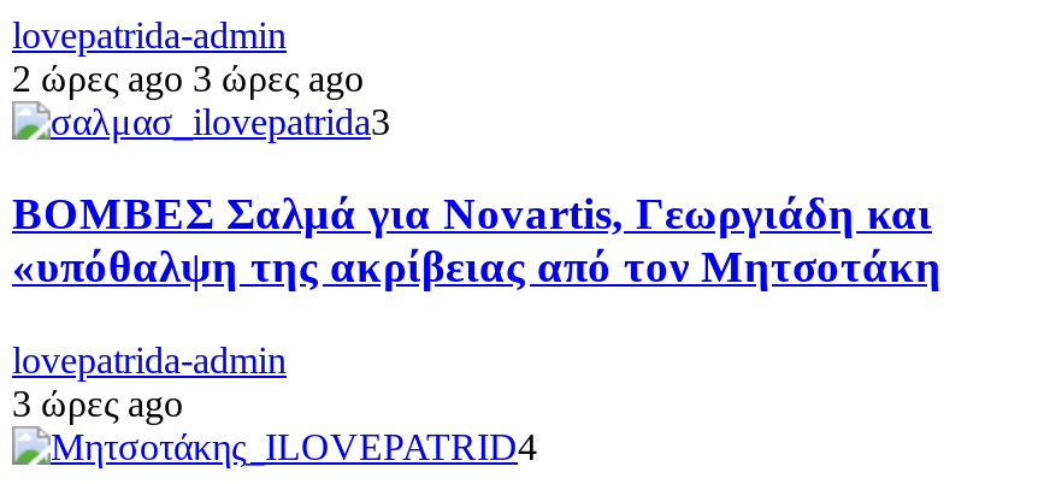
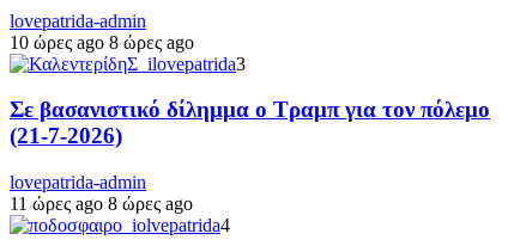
- 2 ώρες ago 3 ώρες ago
+ 10 ώρες ago 8 ώρες ago

- ΒΟΜΒΕΣ Σαλμά για Novartis, Γεωργιάδη και
- «υπόθαλψη της ακρίβειας από τον Μητσοτάκη
+ Σε βασανιστικό δίλημμα ο Τραμπ για τον πόλεμο
+ (21-7-2026)

- 3 ώρες ago
+ 11 ώρες ago 8 ώρες ago
